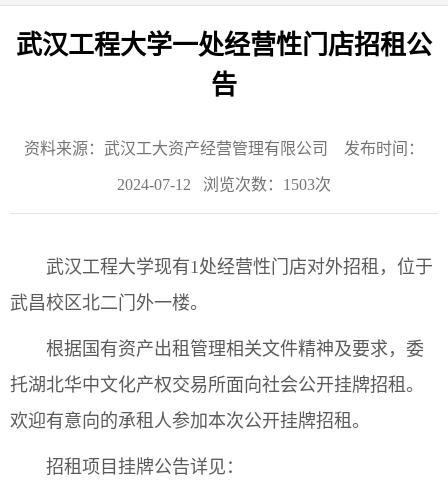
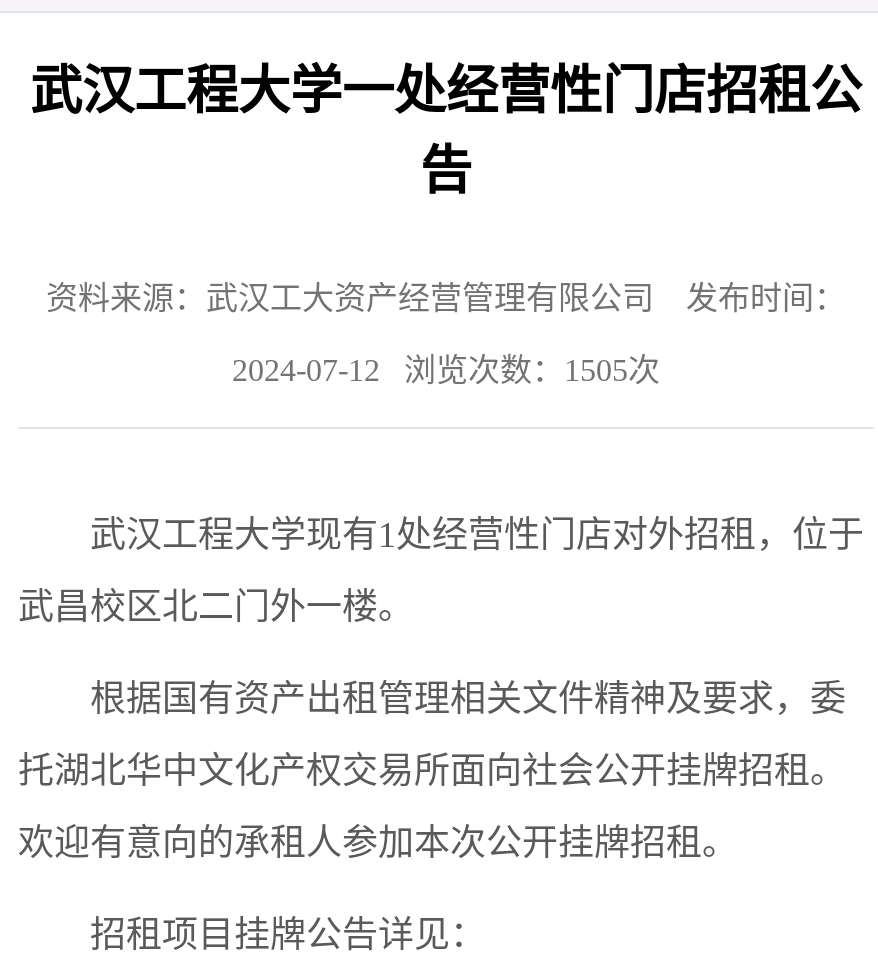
- 2024-07-12 浏览次数：1503次
+ 2024-07-12 浏览次数：1505次
